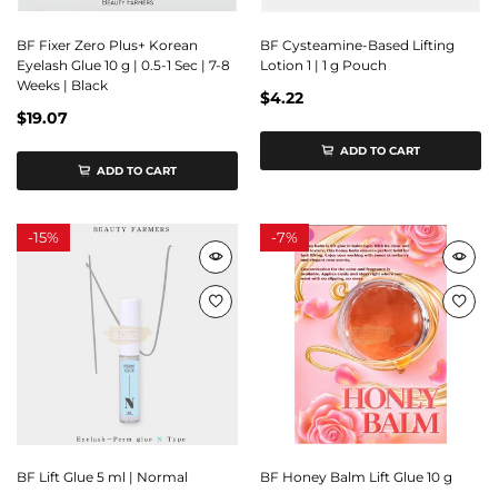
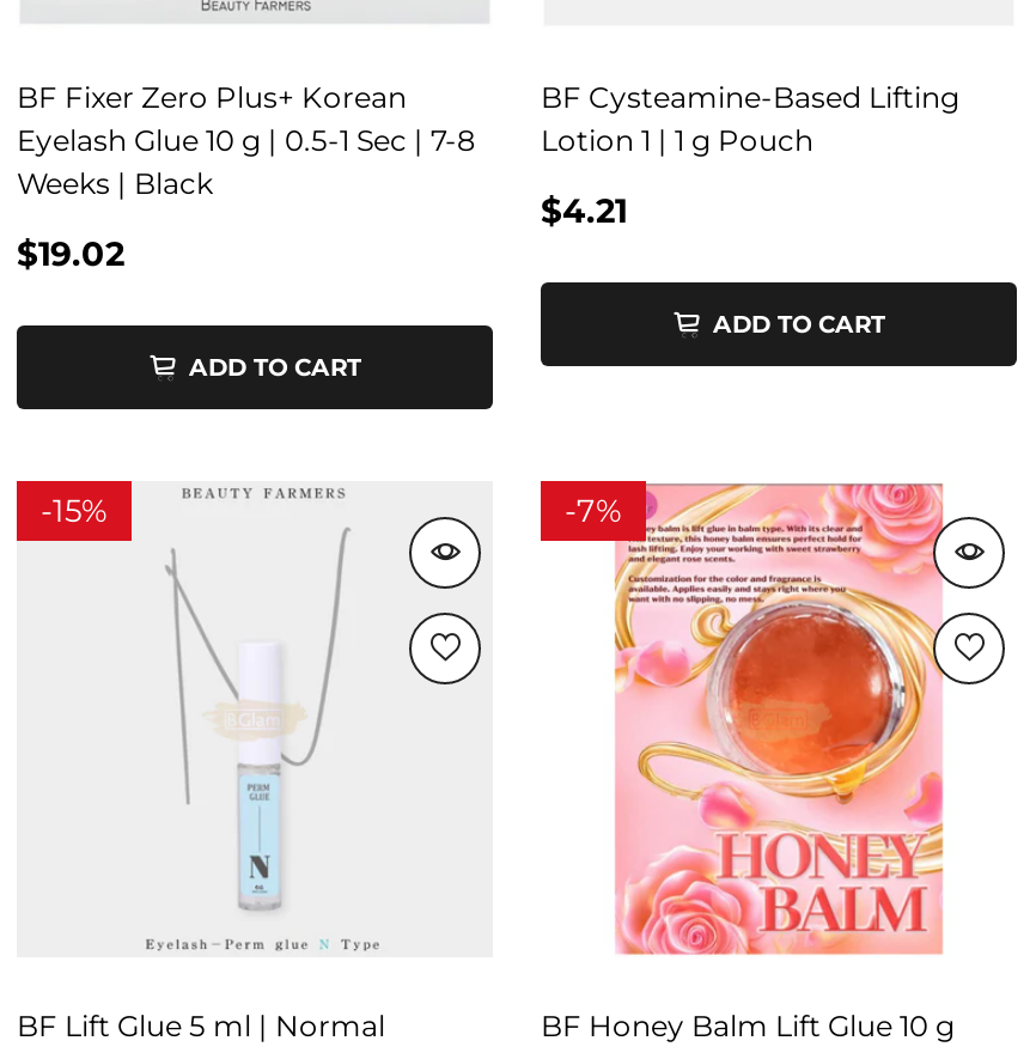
- $4.22
+ $4.21

- $19.07
+ $19.02
